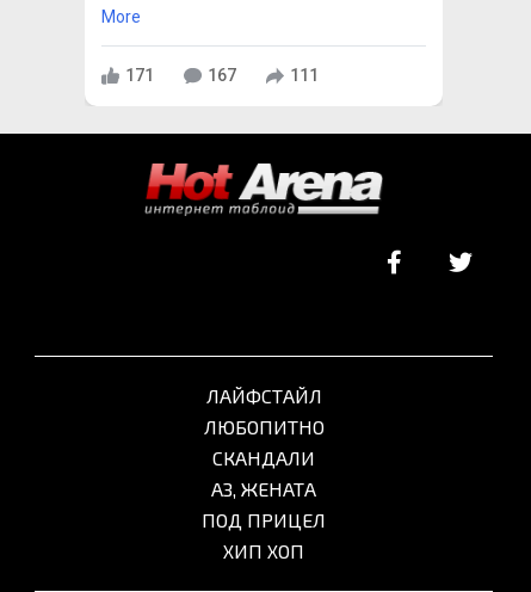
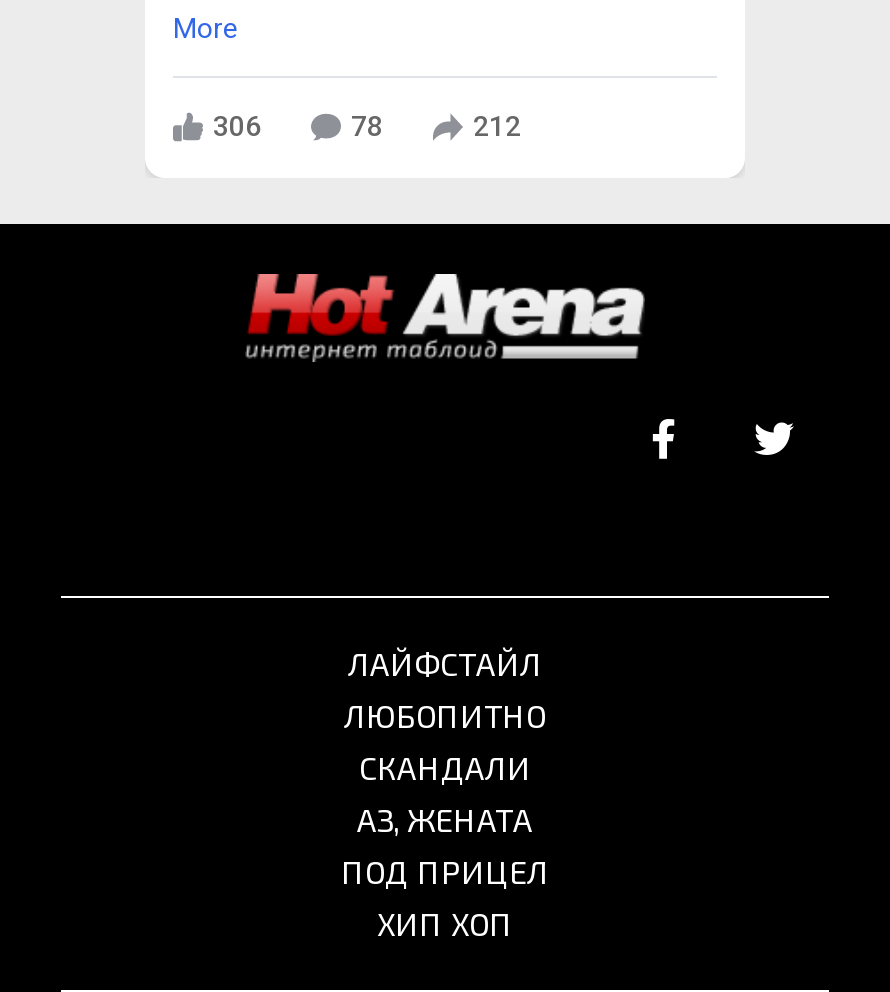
- 171
+ 306

- 167
+ 78

- 111
+ 212
